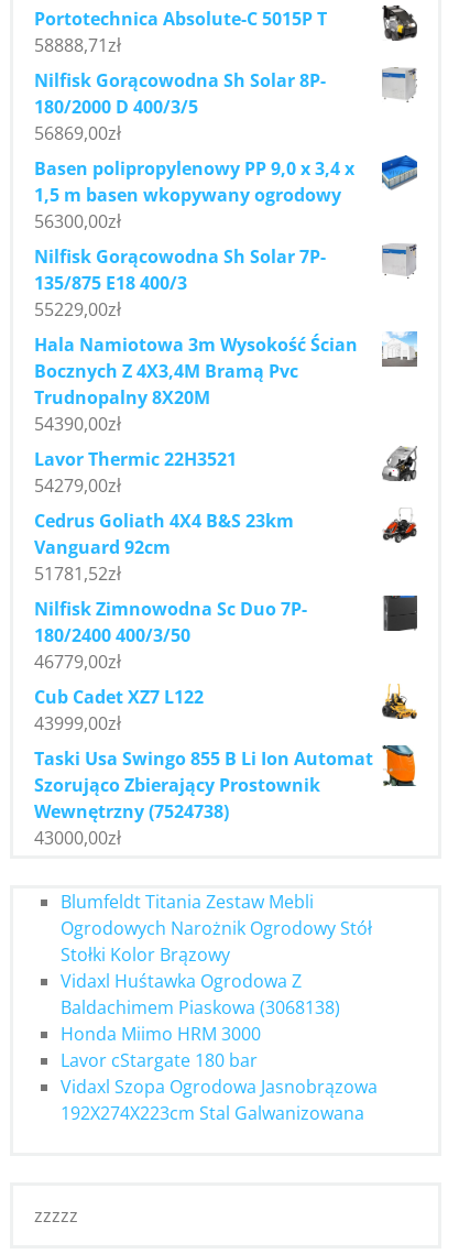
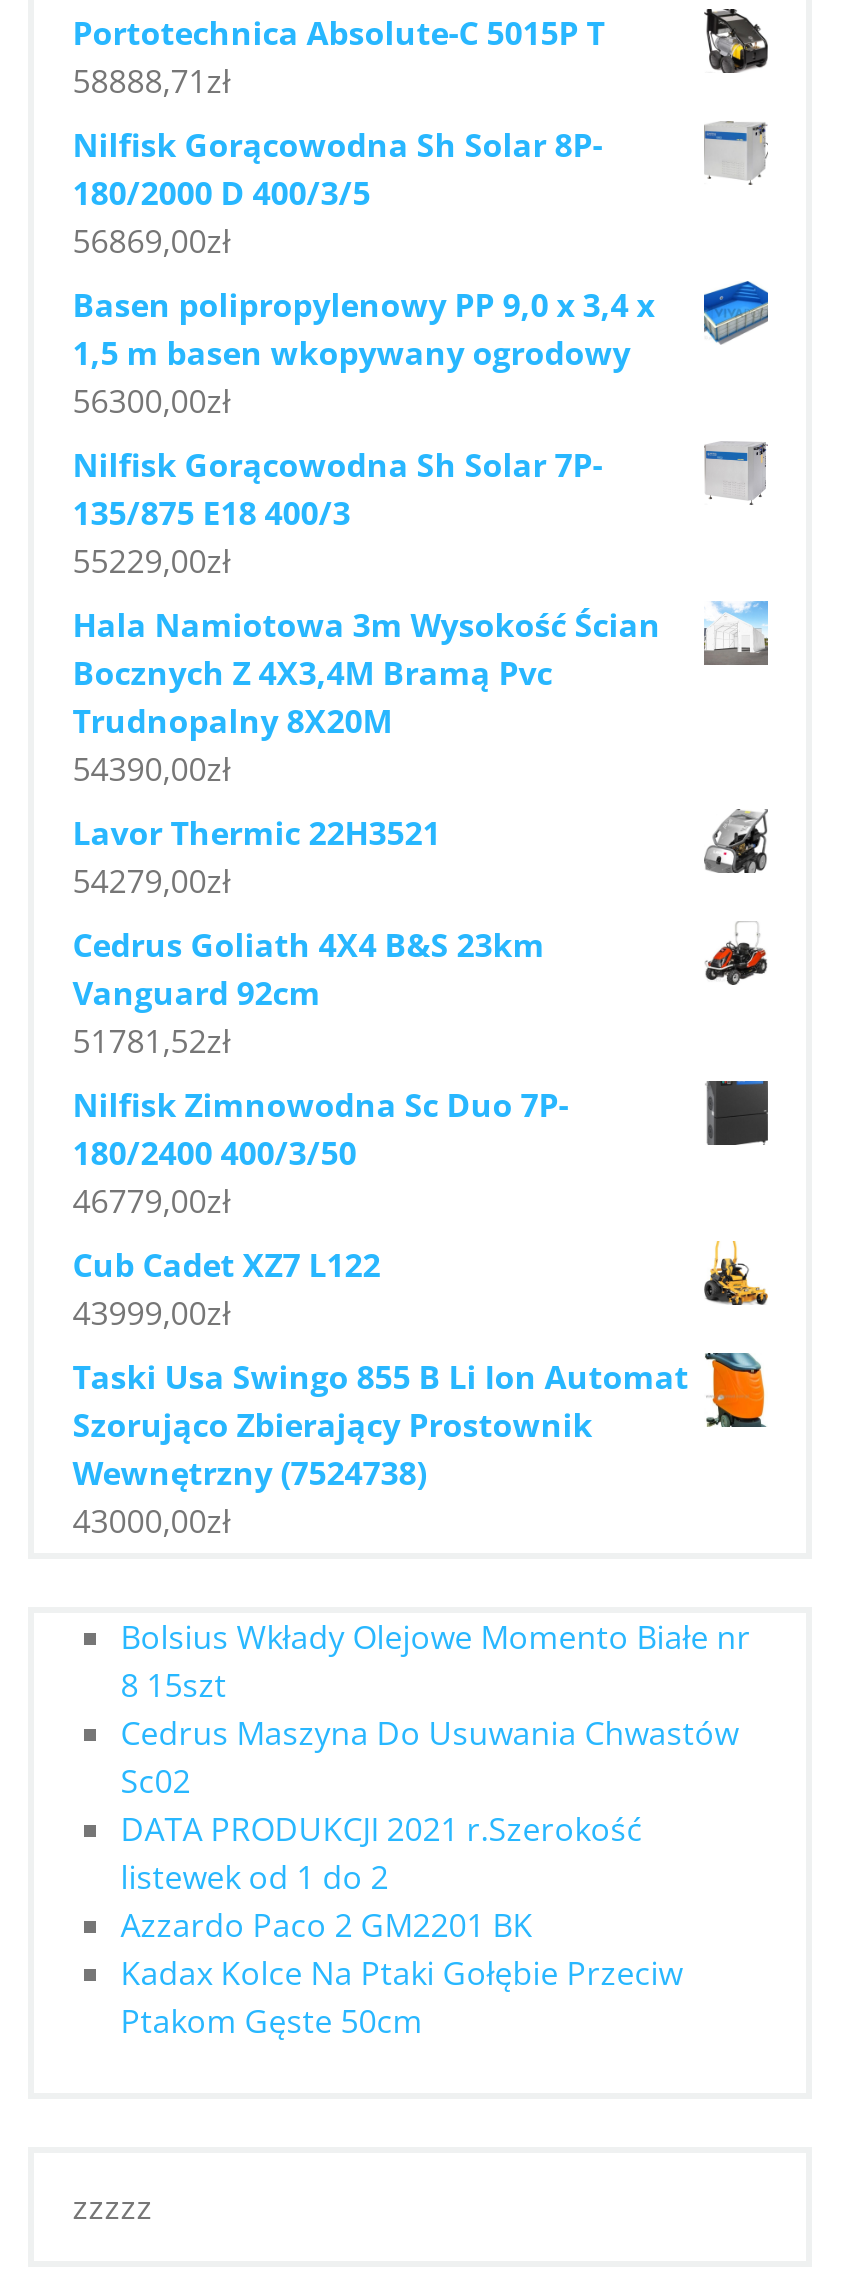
- Blumfeldt Titania Zestaw Mebli
- Ogrodowych Narożnik Ogrodowy Stół
- Stołki Kolor Brązowy
- Vidaxl Huśtawka Ogrodowa Z
- Baldachimem Piaskowa (3068138)
- Honda Miimo HRM 3000
- Lavor cStargate 180 bar
- Vidaxl Szopa Ogrodowa Jasnobrązowa
- 192X274X223cm Stal Galwanizowana
+ Bolsius Wkłady Olejowe Momento Białe nr
+ 8 15szt
+ Cedrus Maszyna Do Usuwania Chwastów
+ Sc02
+ DATA PRODUKCJI 2021 r.Szerokość
+ listewek od 1 do 2
+ Azzardo Paco 2 GM2201 BK
+ Kadax Kolce Na Ptaki Gołębie Przeciw
+ Ptakom Gęste 50cm
